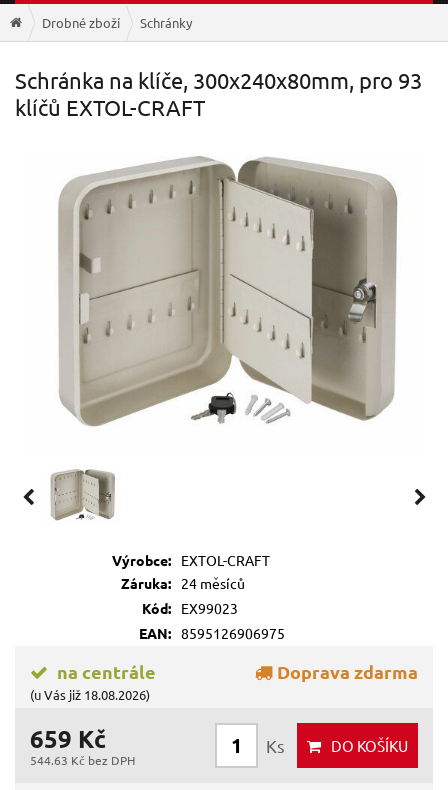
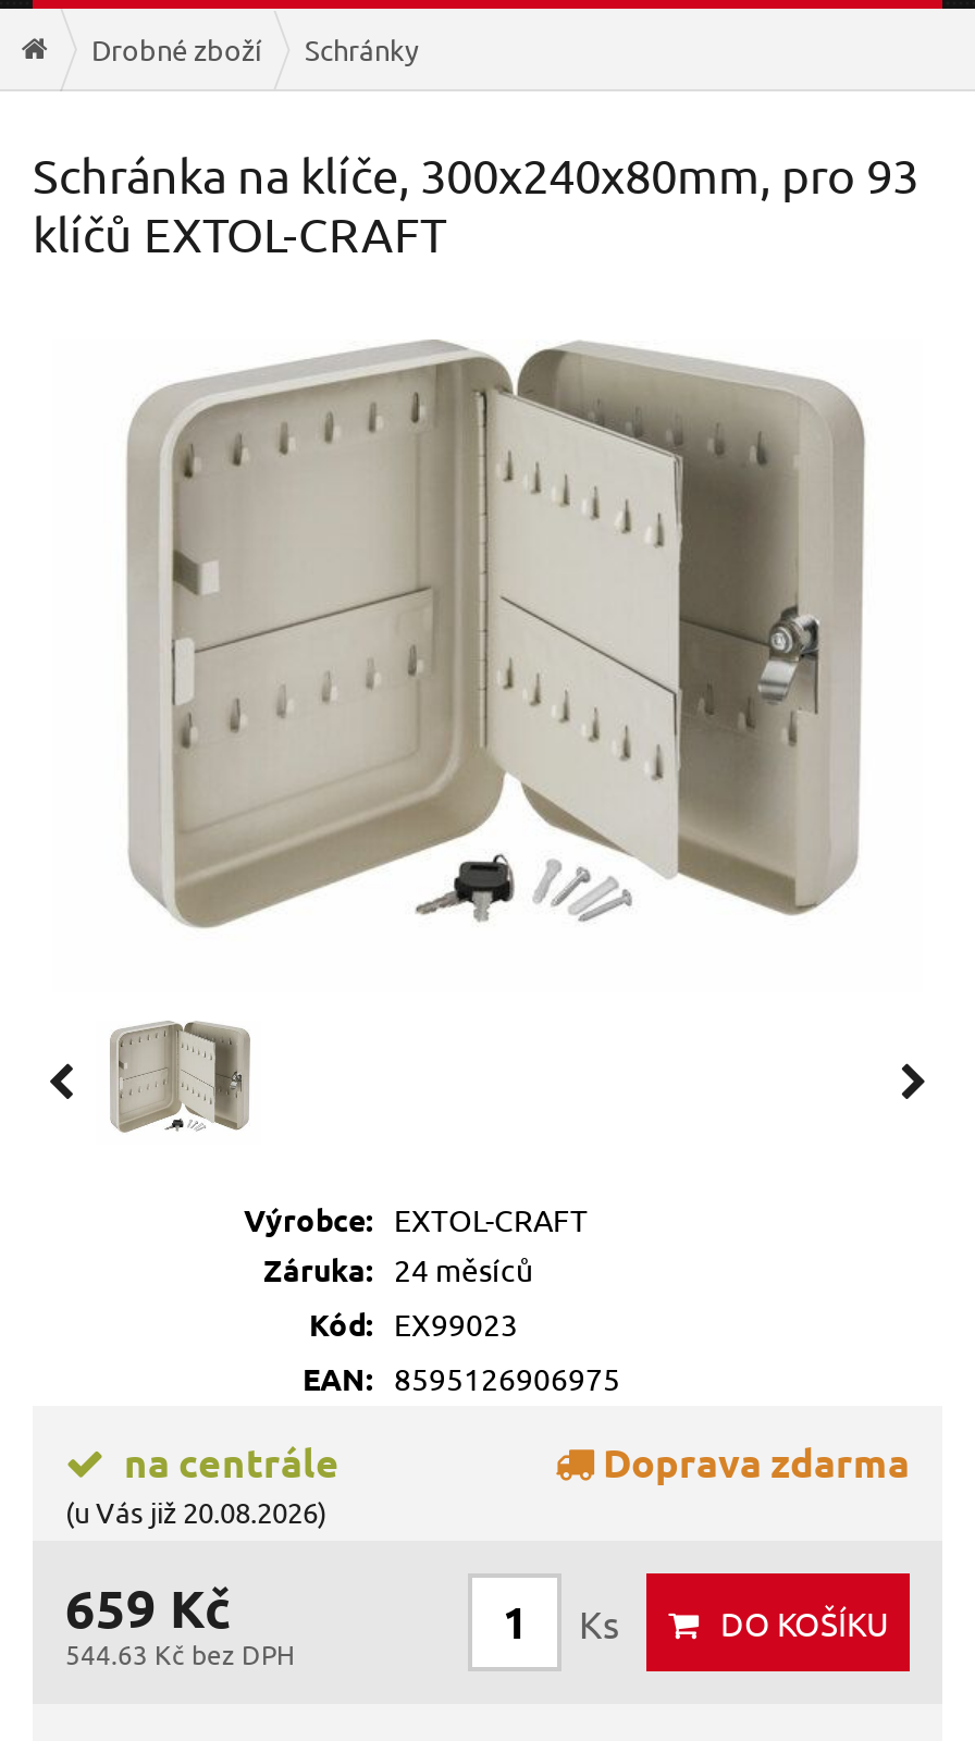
- (u Vás již 18.08.2026)
+ (u Vás již 20.08.2026)
